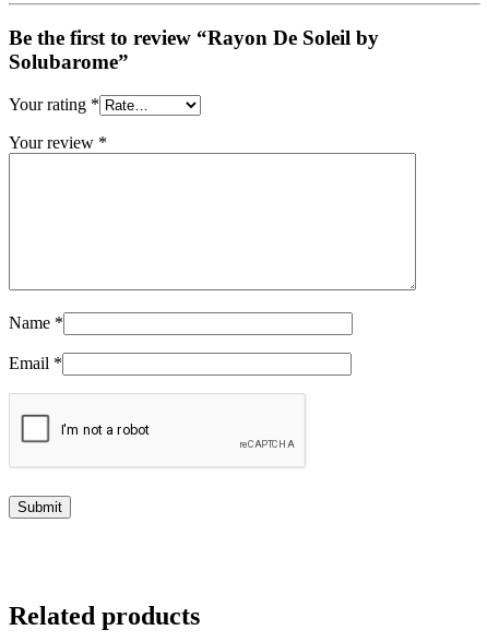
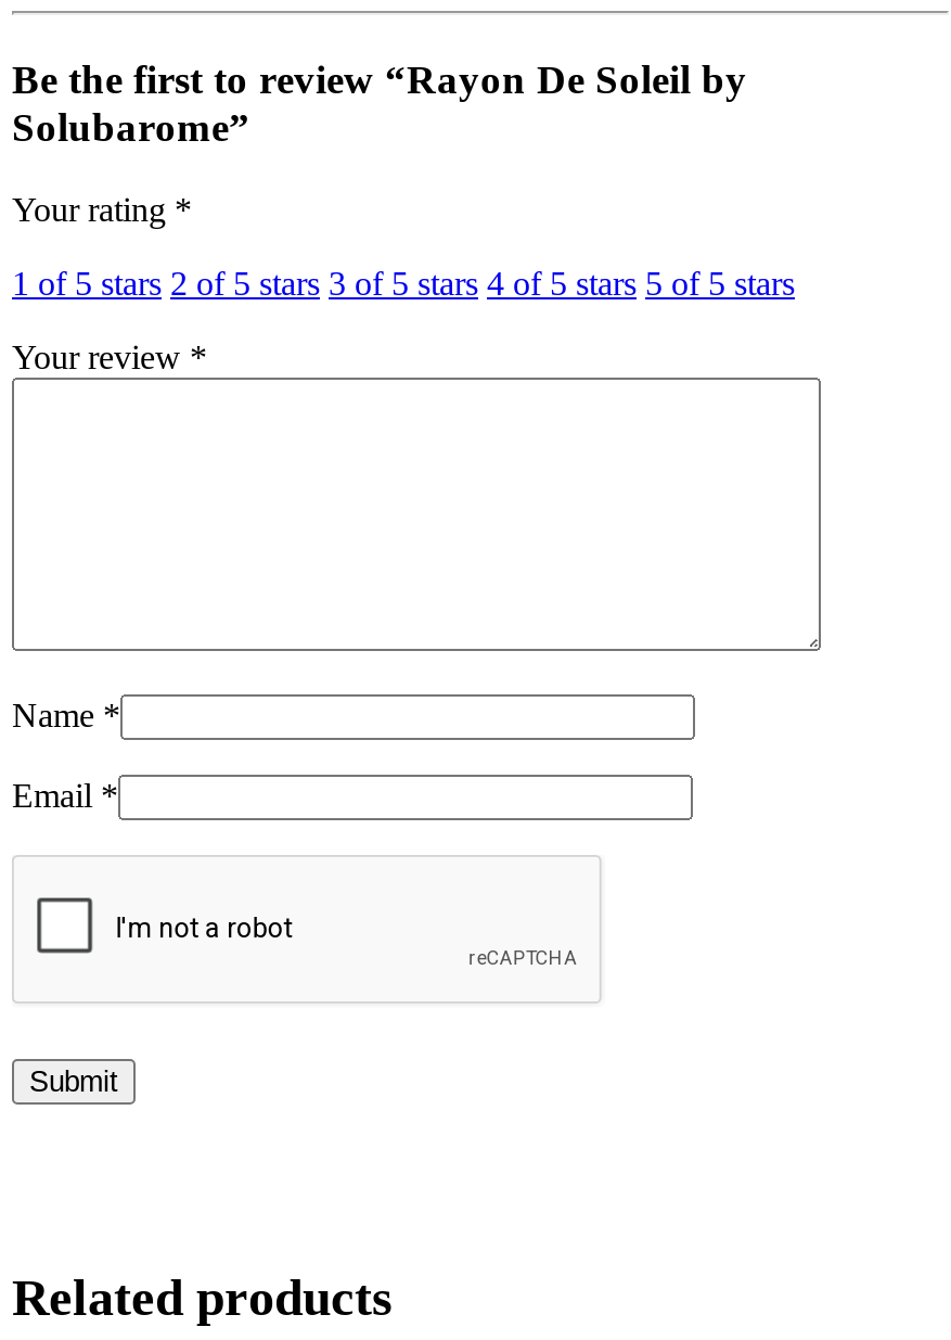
+ 1 of 5 stars 2 of 5 stars 3 of 5 stars 4 of 5 stars 5 of 5 stars
